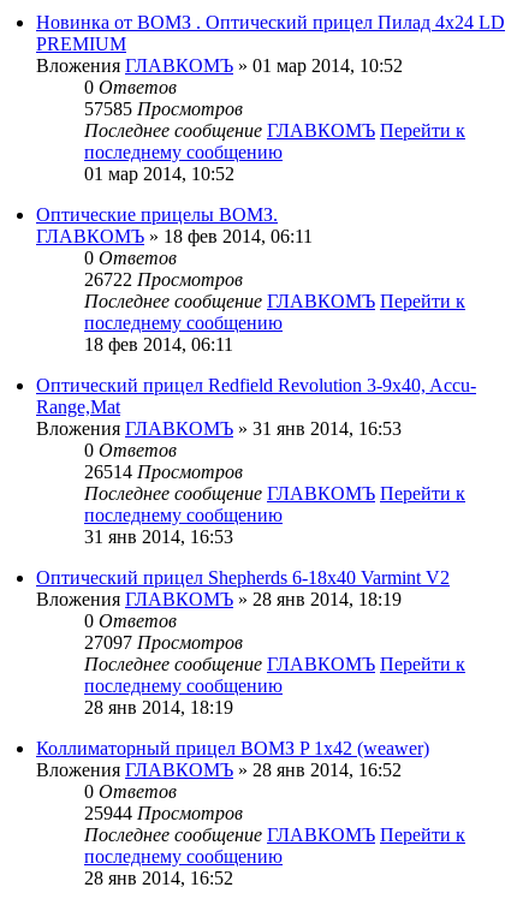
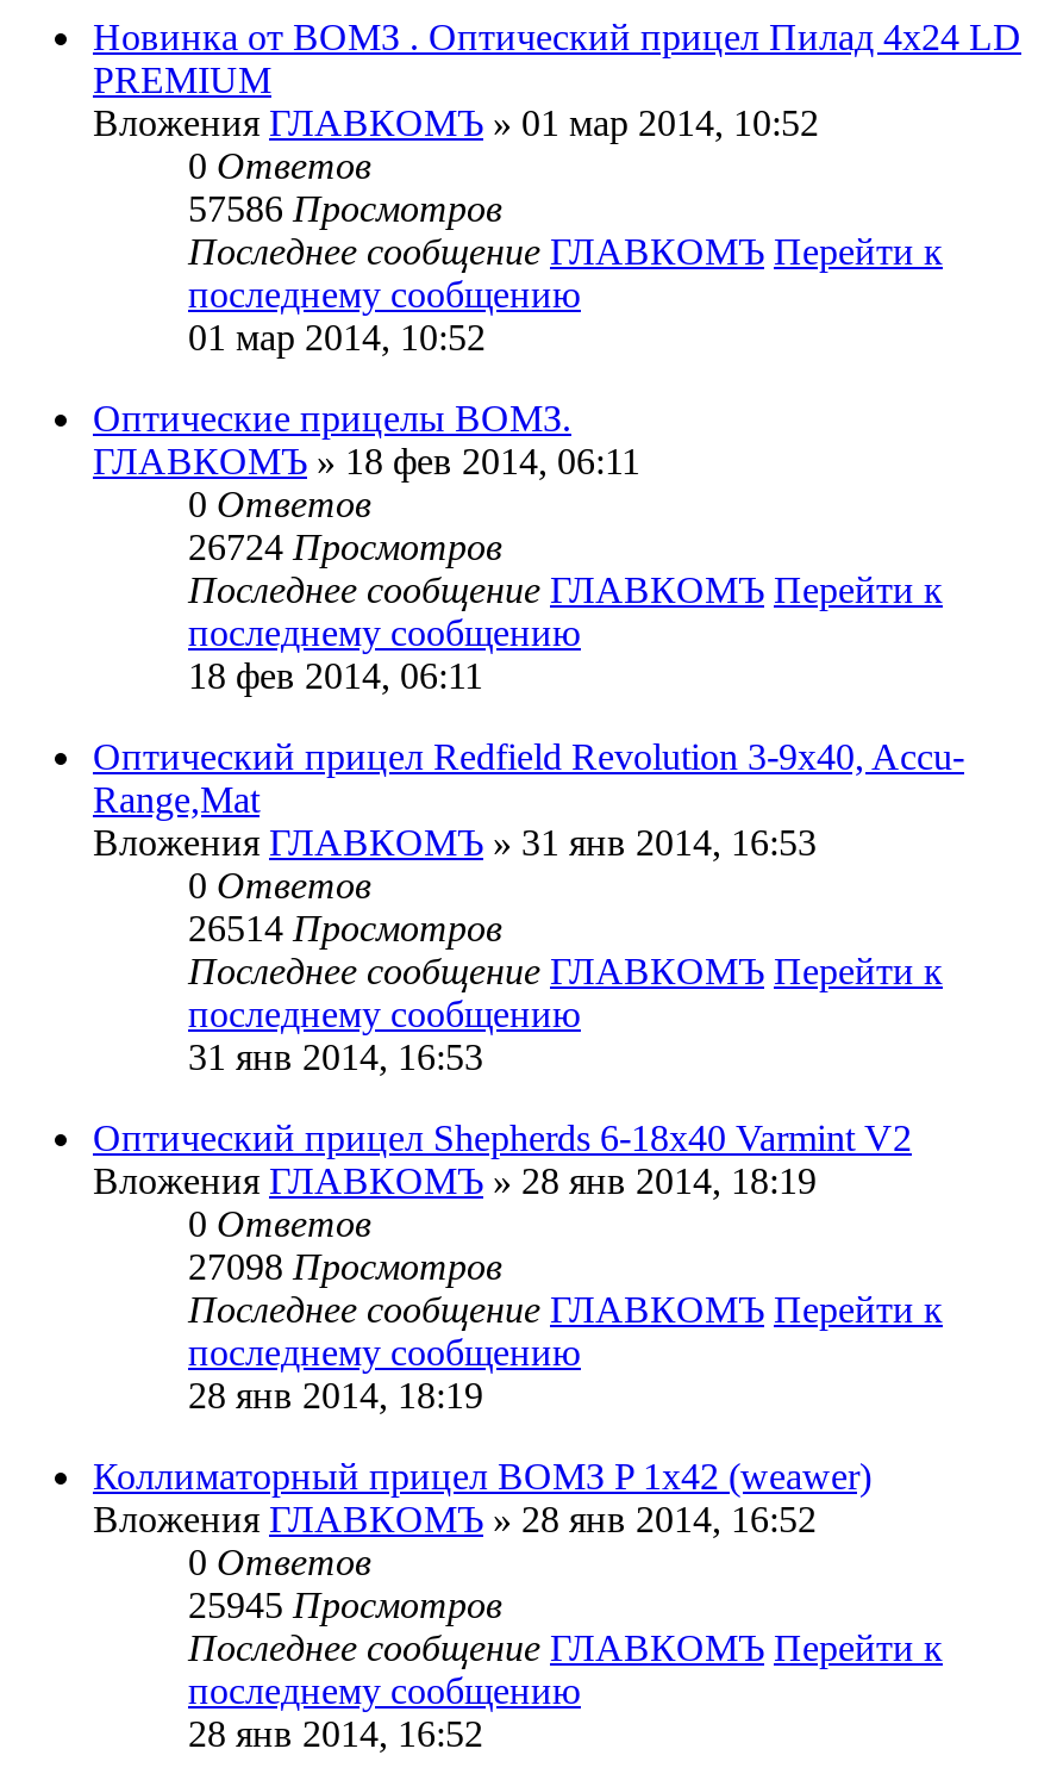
- 57585 Просмотров
+ 57586 Просмотров

- 26722 Просмотров
+ 26724 Просмотров

- 27097 Просмотров
+ 27098 Просмотров

- 25944 Просмотров
+ 25945 Просмотров
